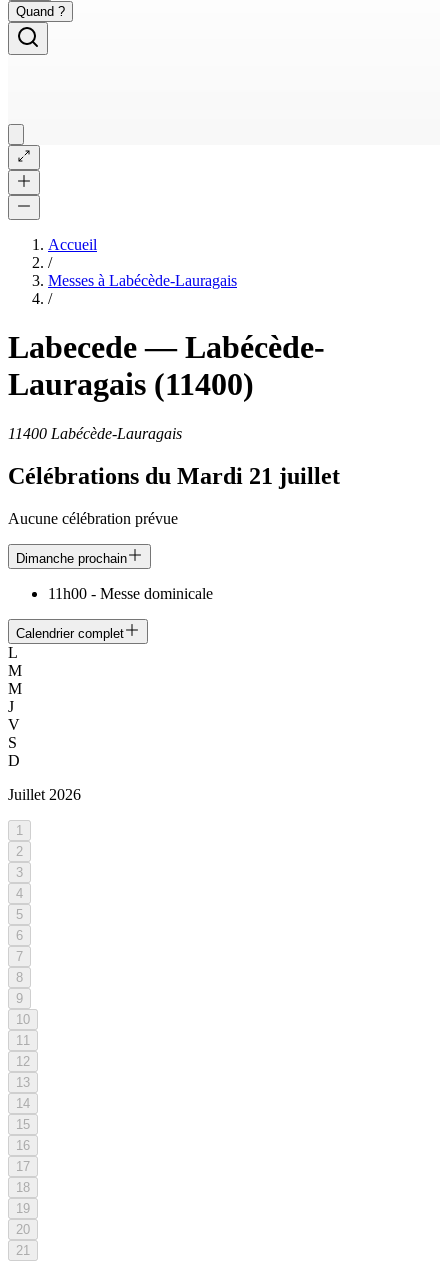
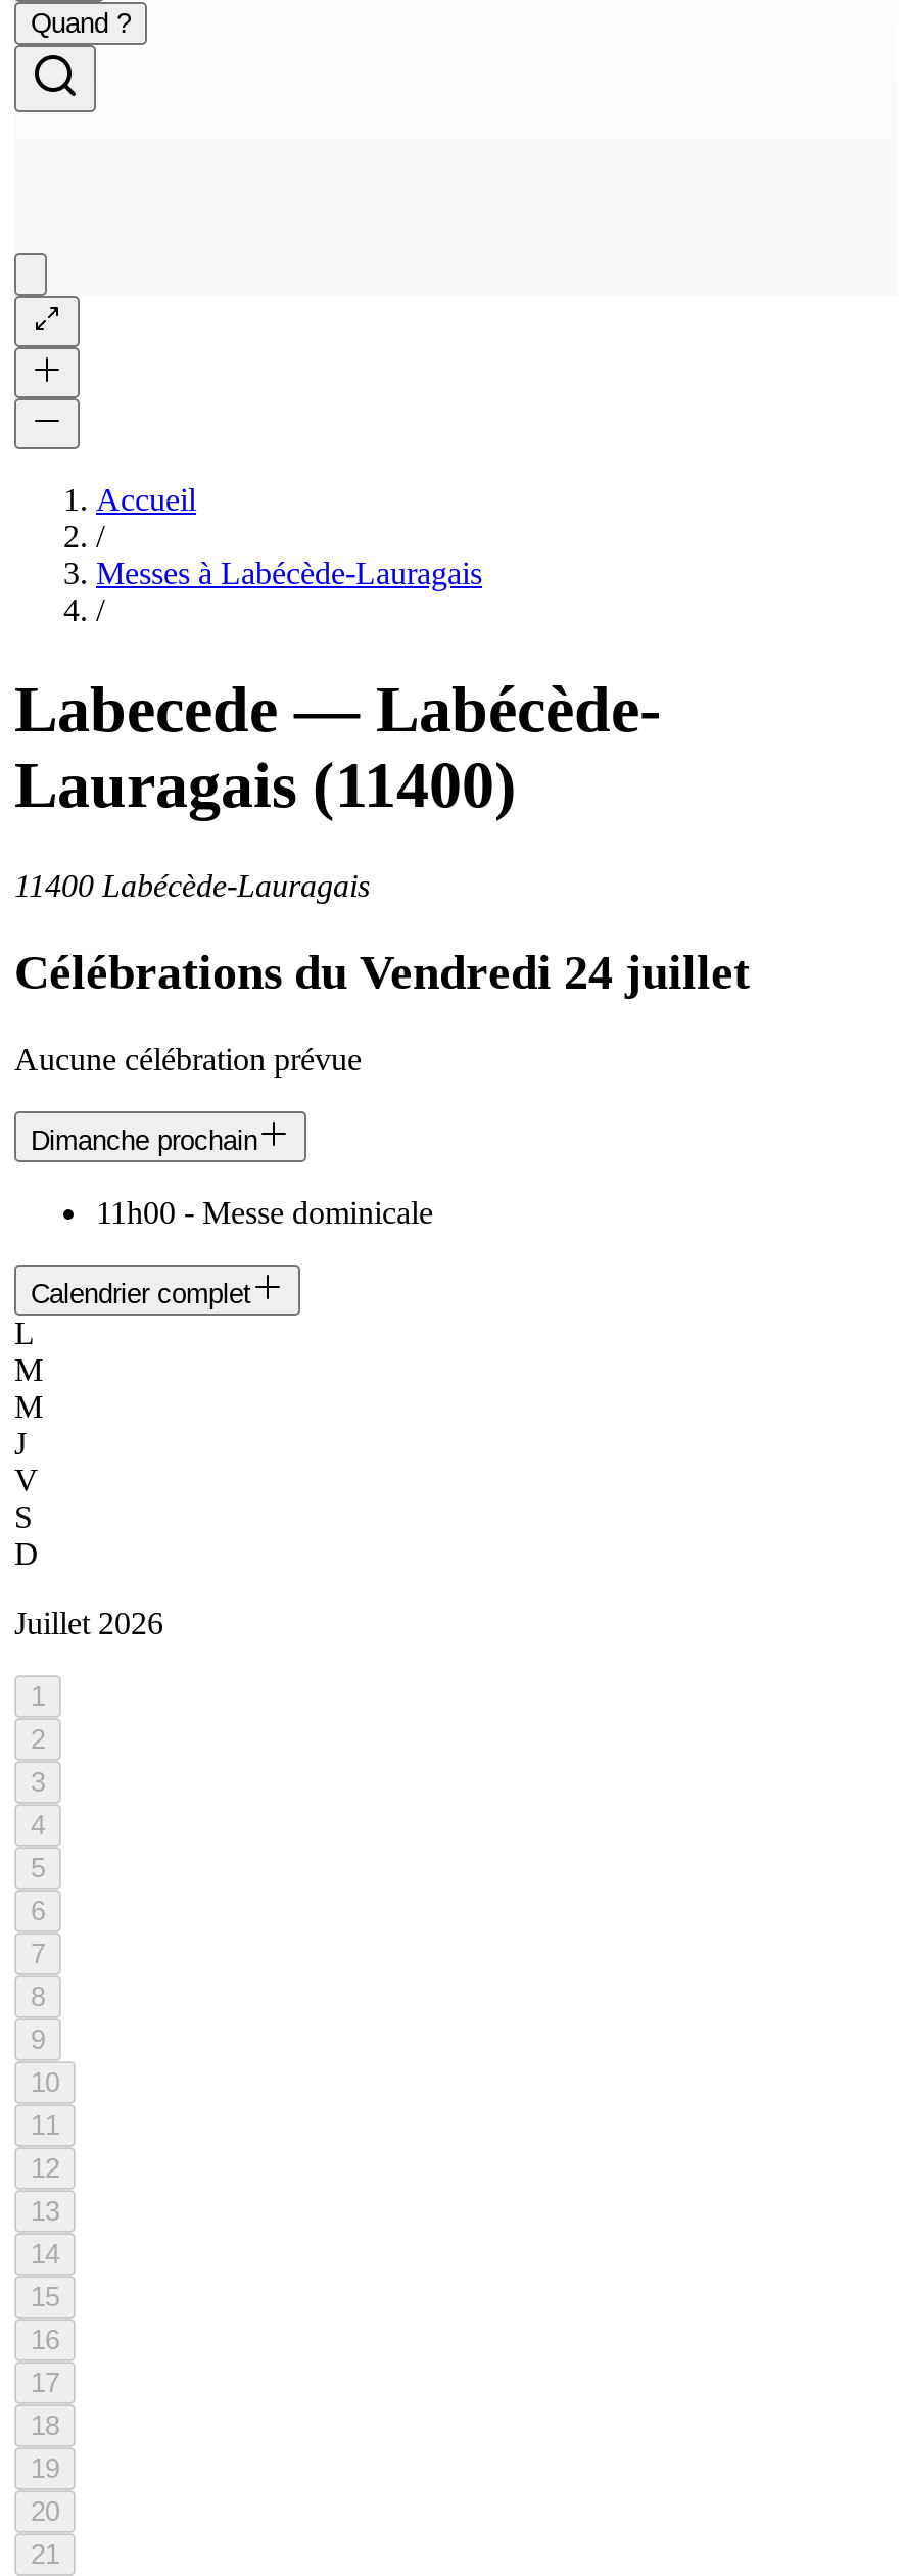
- Célébrations du Mardi 21 juillet
+ Célébrations du Vendredi 24 juillet
